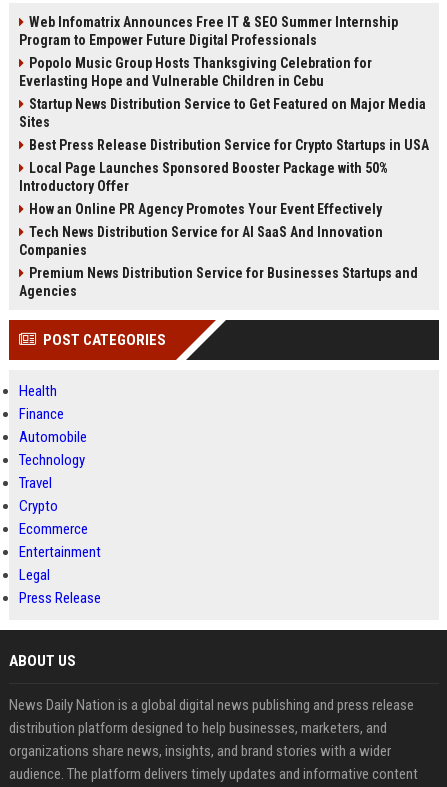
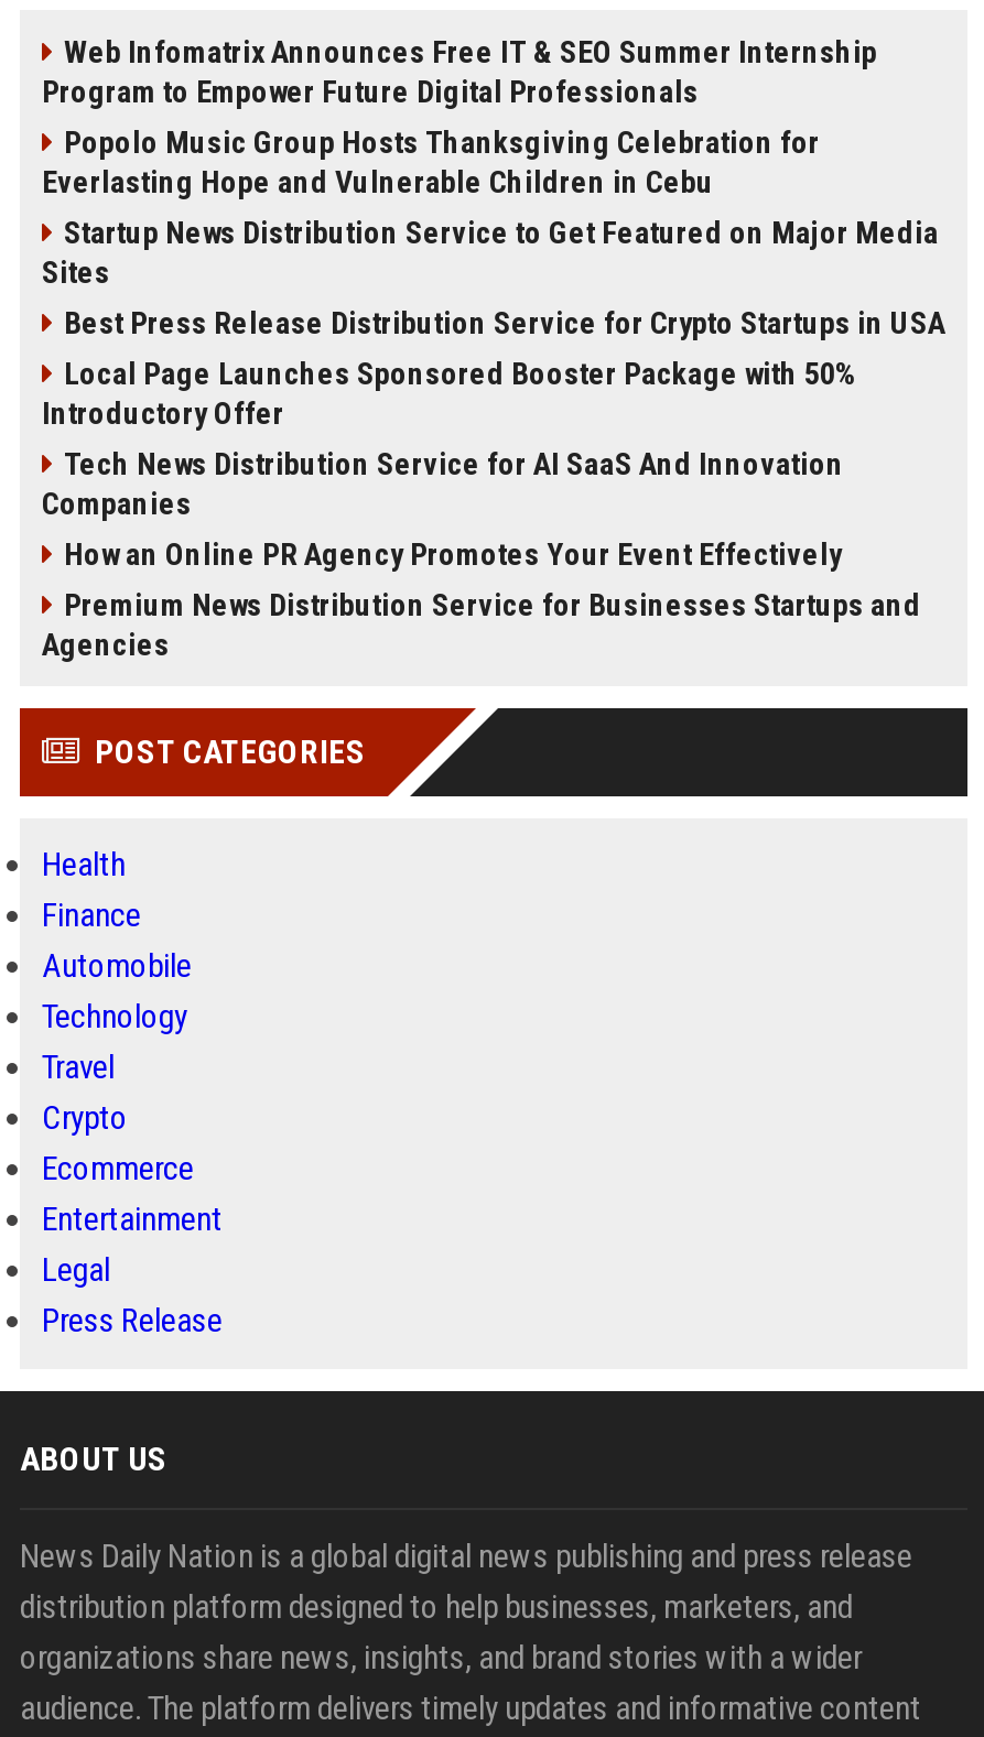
moved down: How an Online PR Agency Promotes Your Event Effectively

moved up: Tech News Distribution Service for AI SaaS And Innovation | Companies
